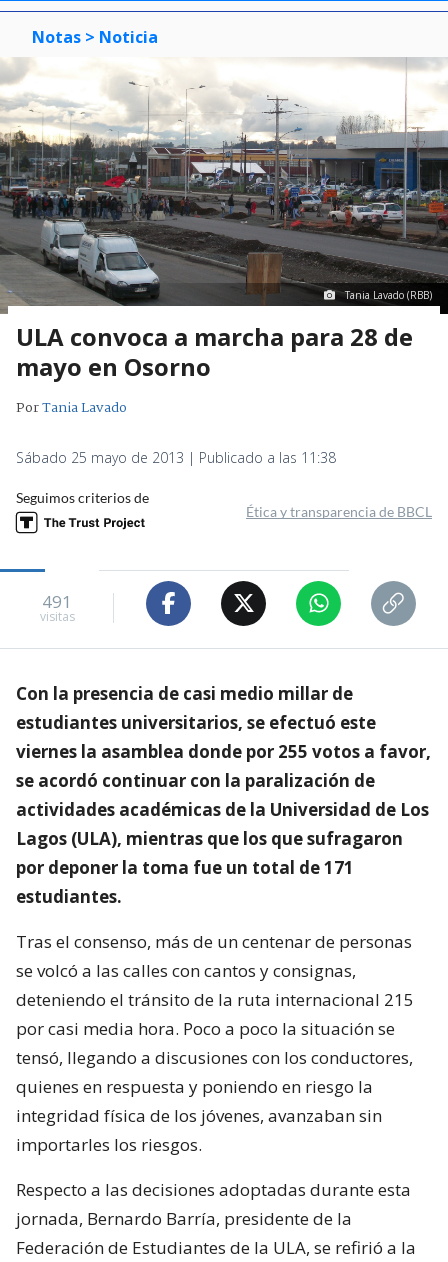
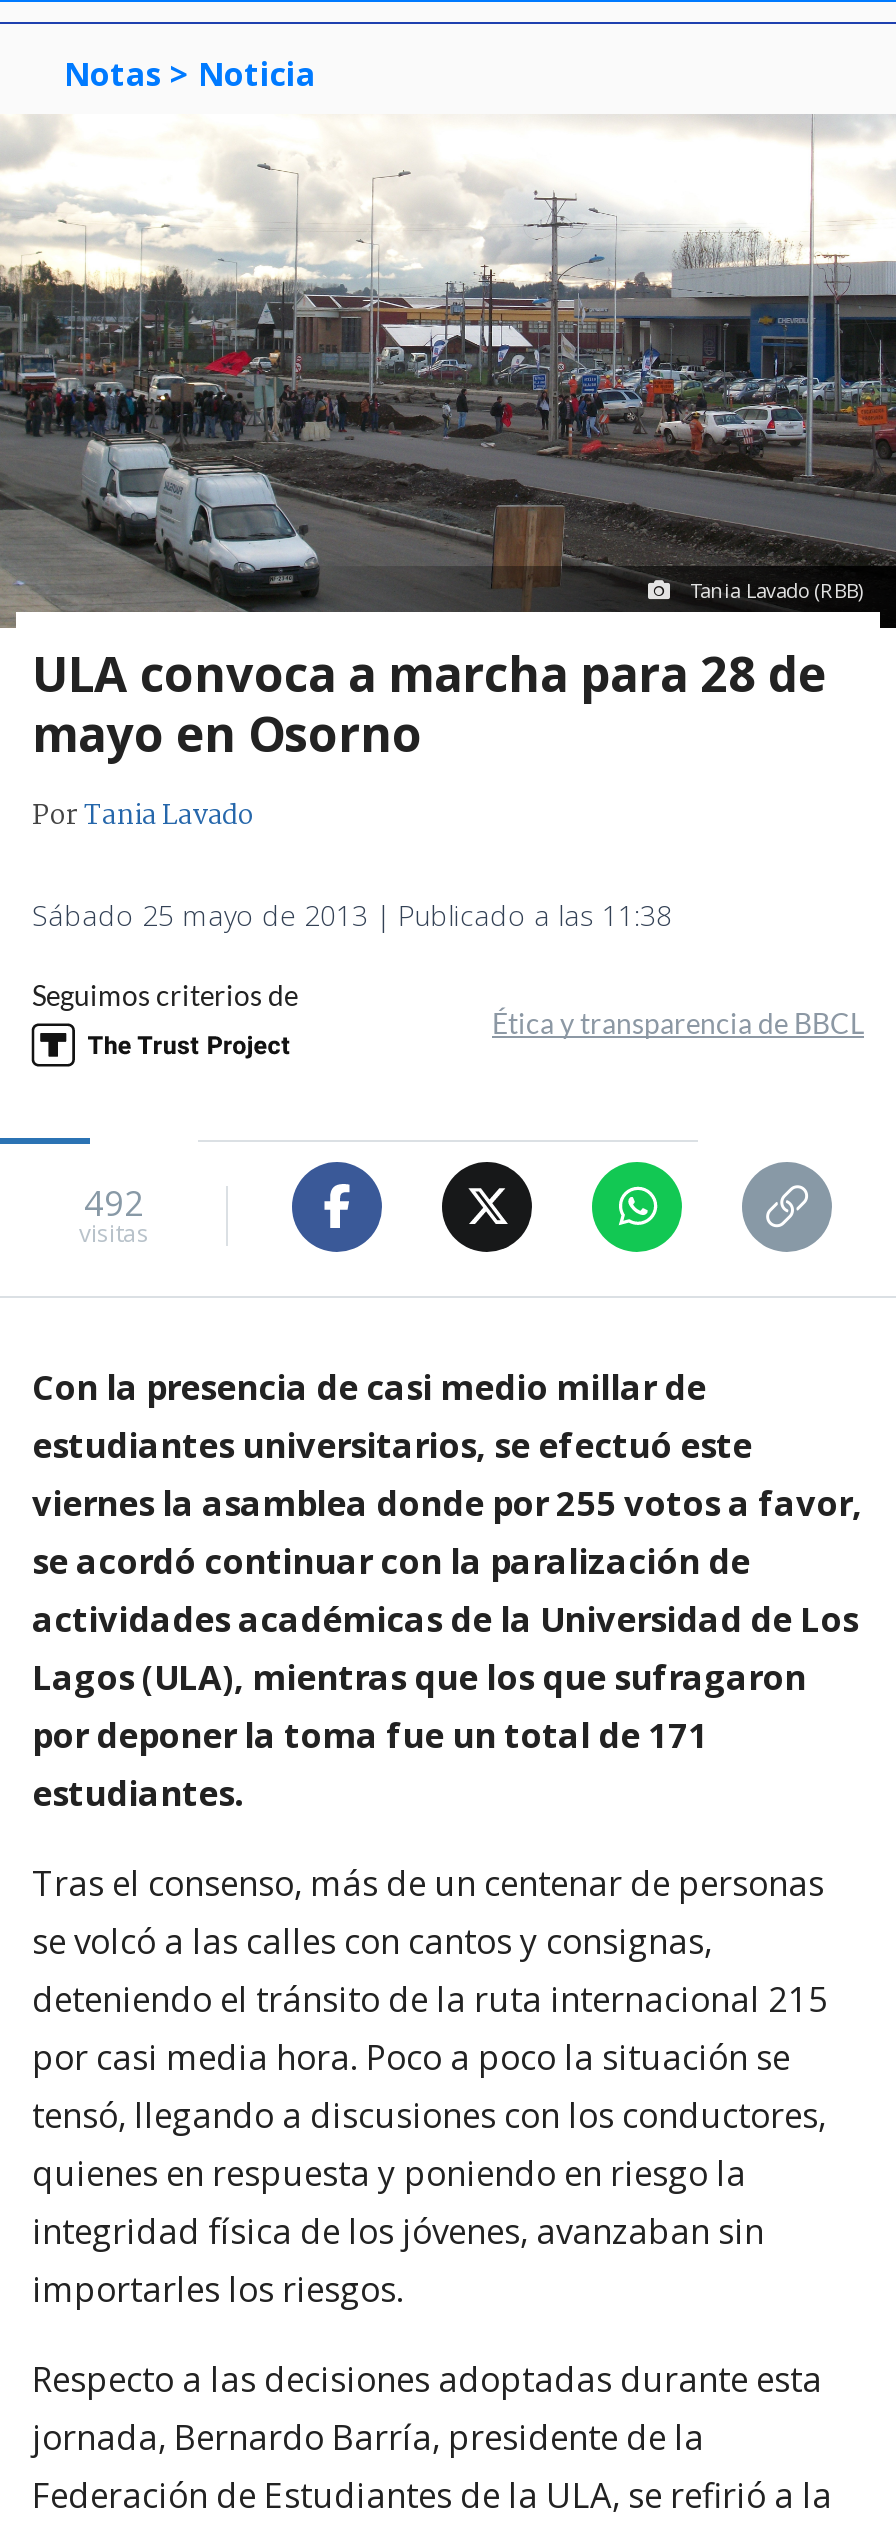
- 491
+ 492
